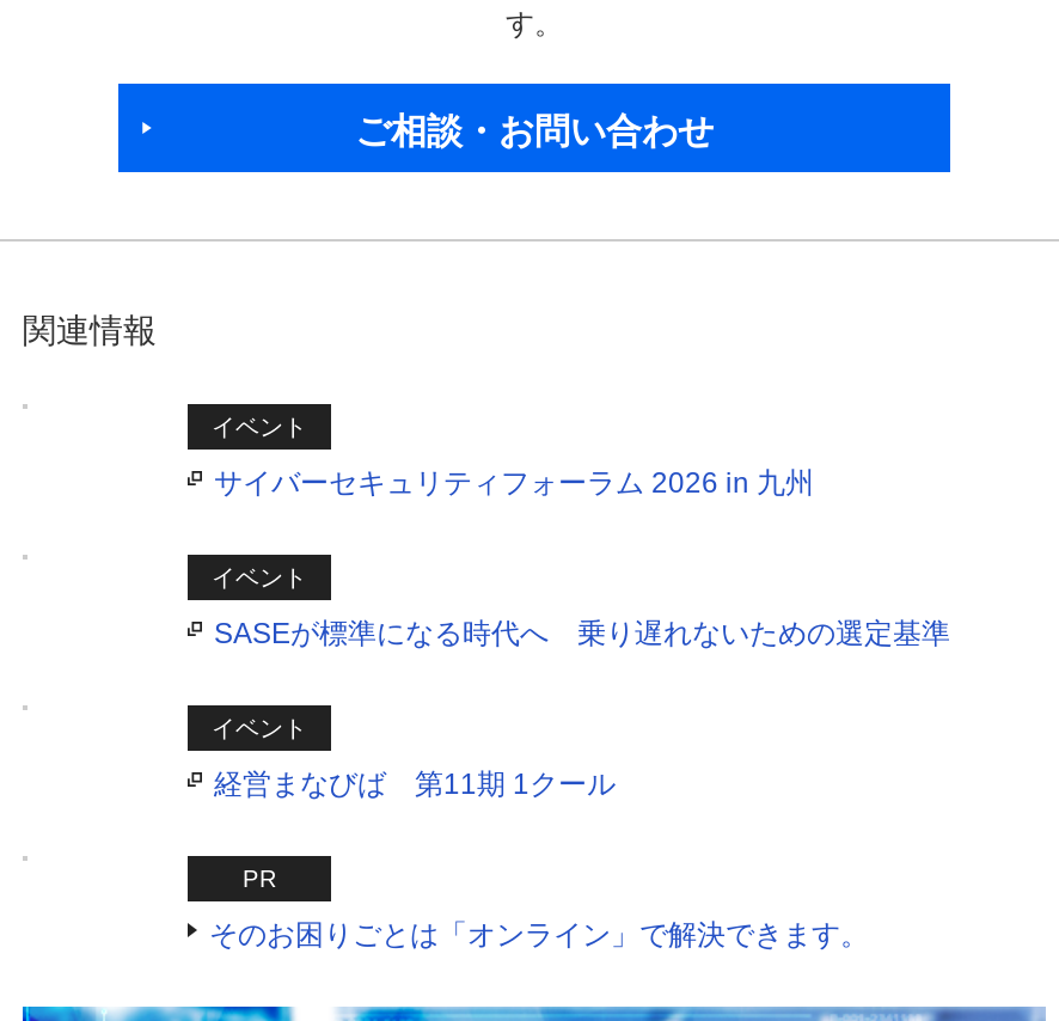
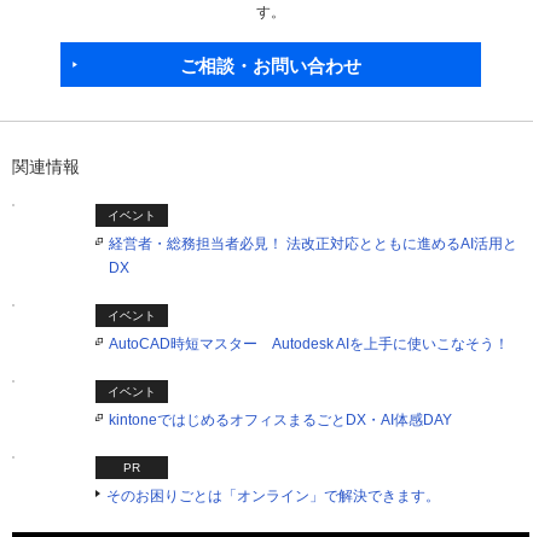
- サイバーセキュリティフォーラム 2026 in 九州
+ 経営者・総務担当者必見！ 法改正対応とともに進めるAI活用と
+ DX

- SASEが標準になる時代へ 乗り遅れないための選定基準
+ AutoCAD時短マスター Autodesk AIを上手に使いこなそう！

- 経営まなびば 第11期 1クール
+ kintoneではじめるオフィスまるごとDX・AI体感DAY
